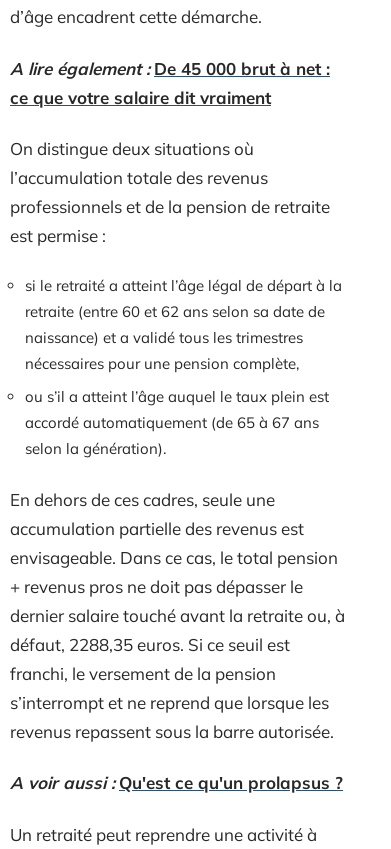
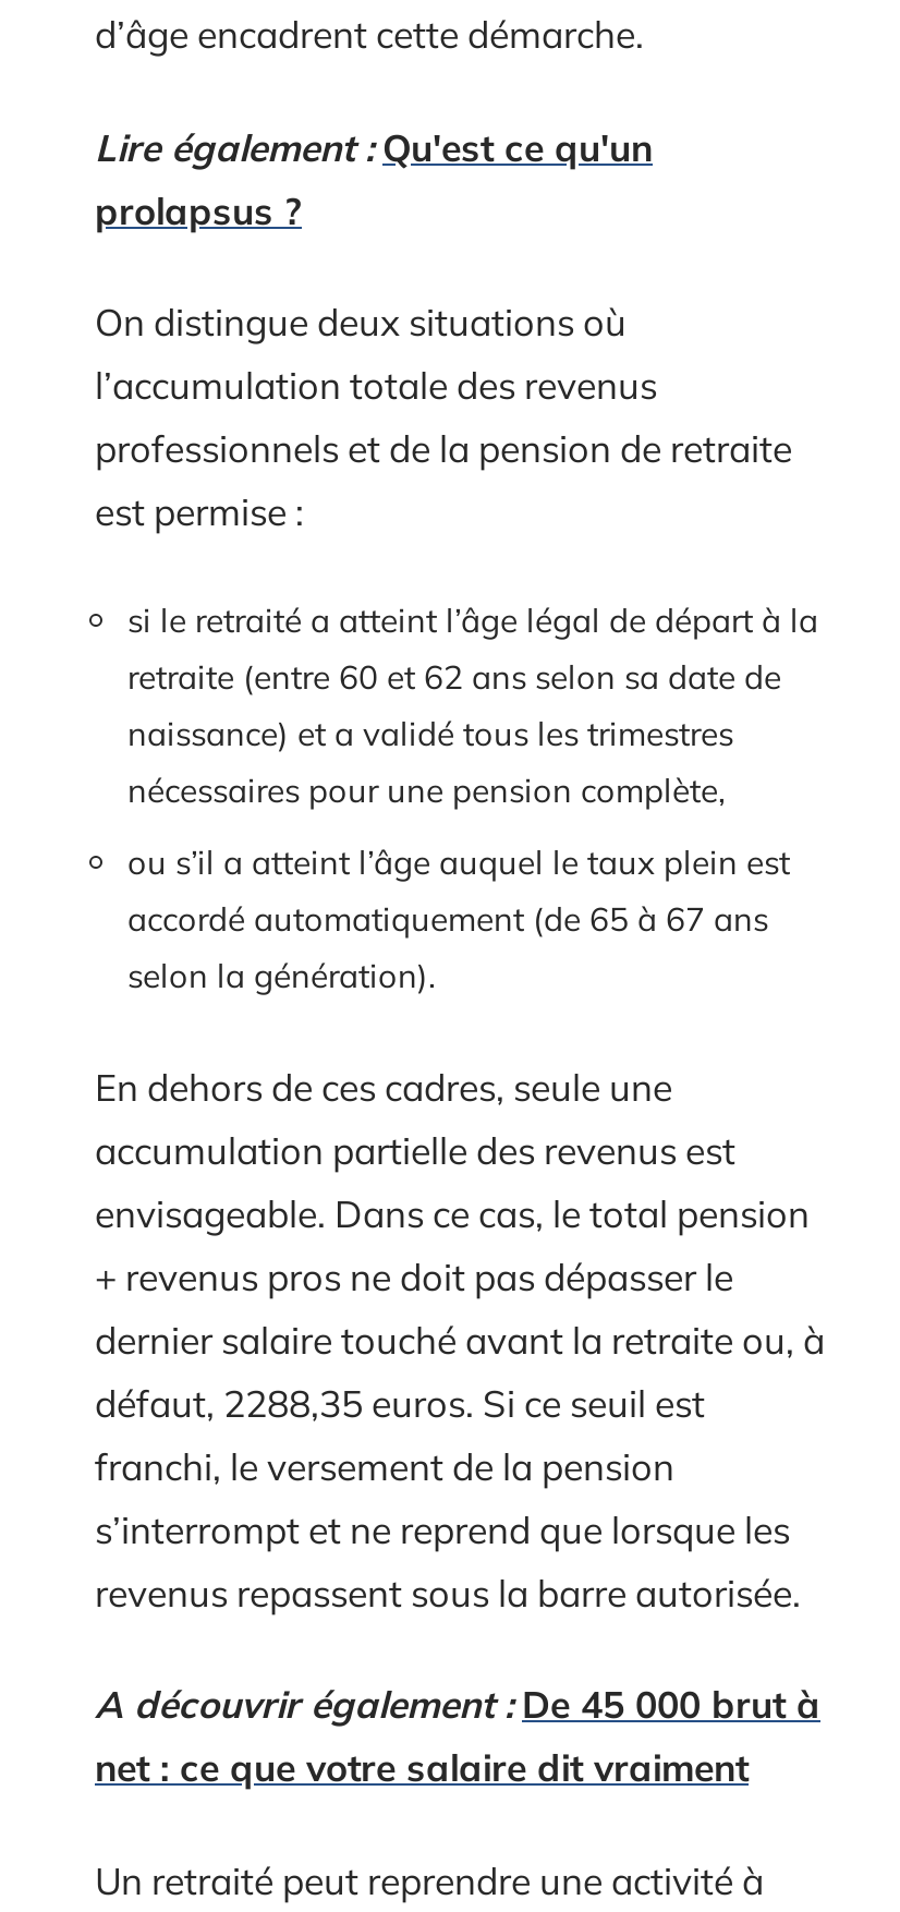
- A lire également : De 45 000 brut à net :
- ce que votre salaire dit vraiment
+ Lire également : Qu'est ce qu'un
+ prolapsus ?

- A voir aussi : Qu'est ce qu'un prolapsus ?
+ A découvrir également : De 45 000 brut à
+ net : ce que votre salaire dit vraiment
